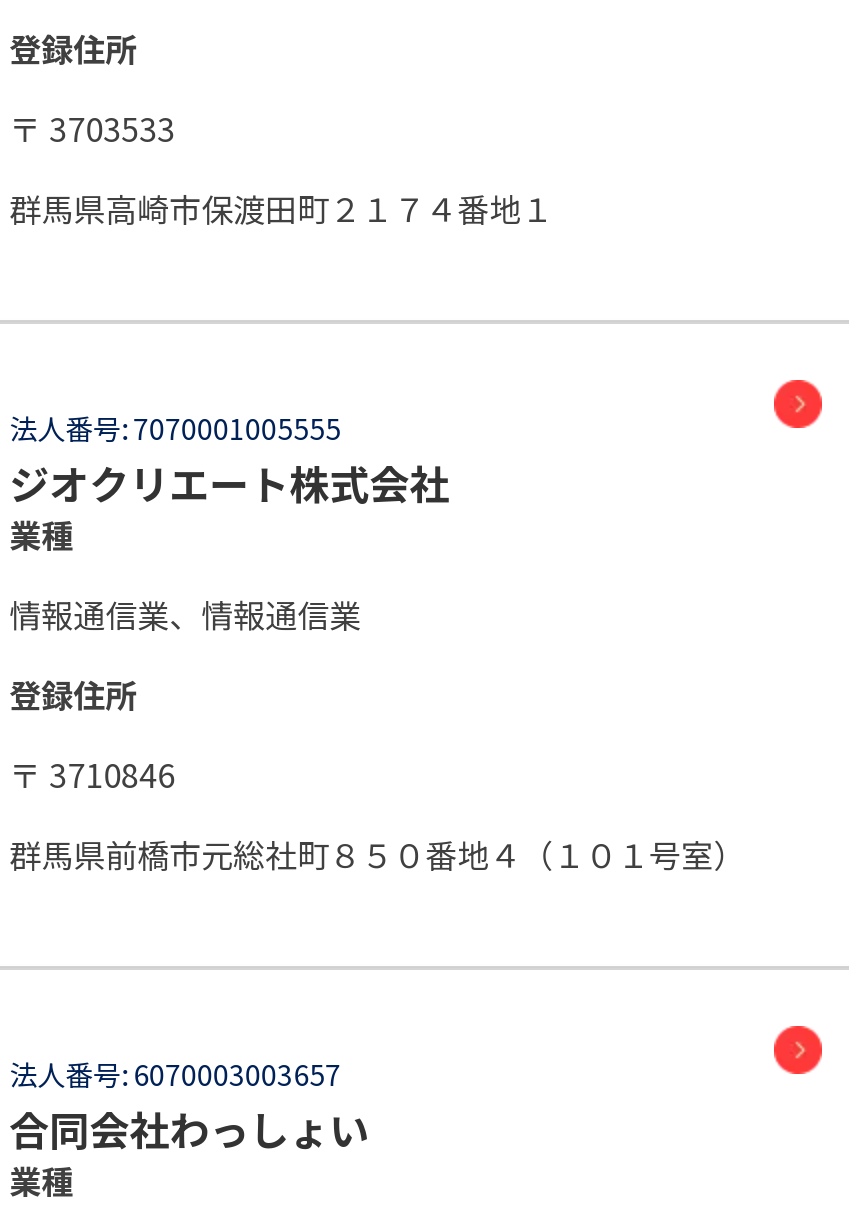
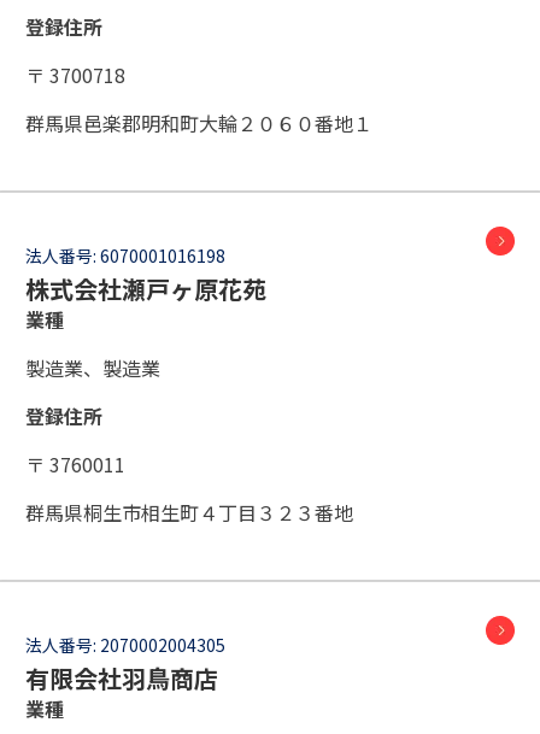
- 〒 3703533
+ 〒 3700718

- 群馬県高崎市保渡田町２１７４番地１
+ 群馬県邑楽郡明和町大輪２０６０番地１

- 法人番号: 7070001005555
- ジオクリエート株式会社
+ 法人番号: 6070001016198
+ 株式会社瀬戸ヶ原花苑

- 情報通信業、情報通信業
+ 製造業、製造業

- 〒 3710846
+ 〒 3760011

- 群馬県前橋市元総社町８５０番地４（１０１号室）
+ 群馬県桐生市相生町４丁目３２３番地

- 法人番号: 6070003003657
- 合同会社わっしょい
+ 法人番号: 2070002004305
+ 有限会社羽鳥商店
